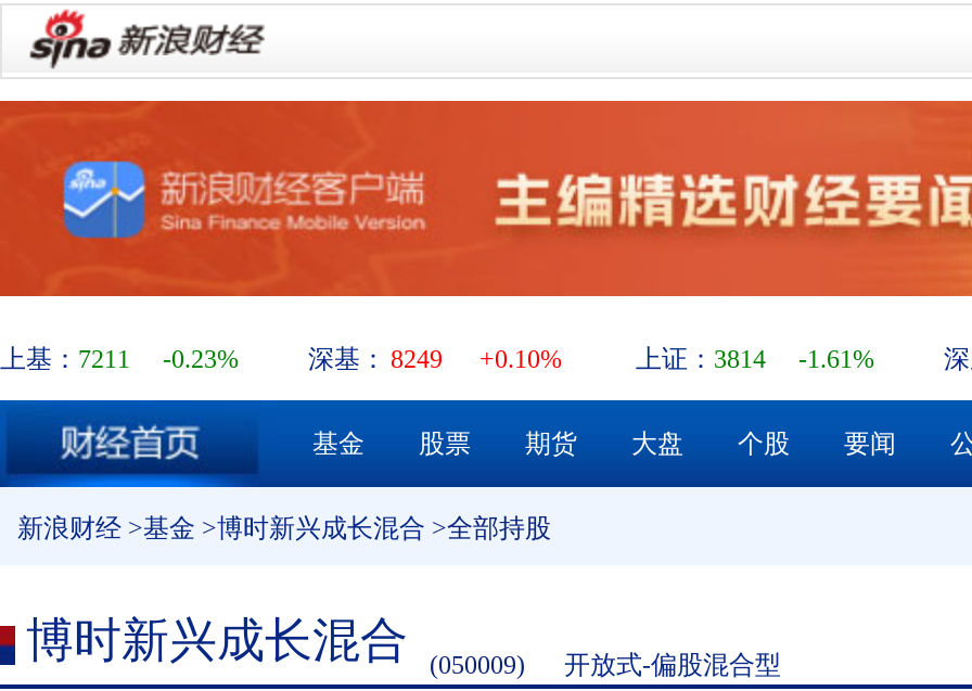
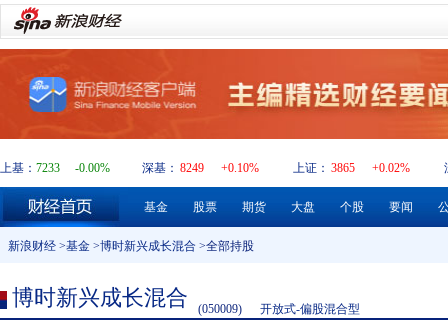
- 上基：7211
+ 上基：7233

- -0.23%
+ -0.00%

- 上证：3814
+ 上证： 3865

- -1.61%
+ +0.02%
